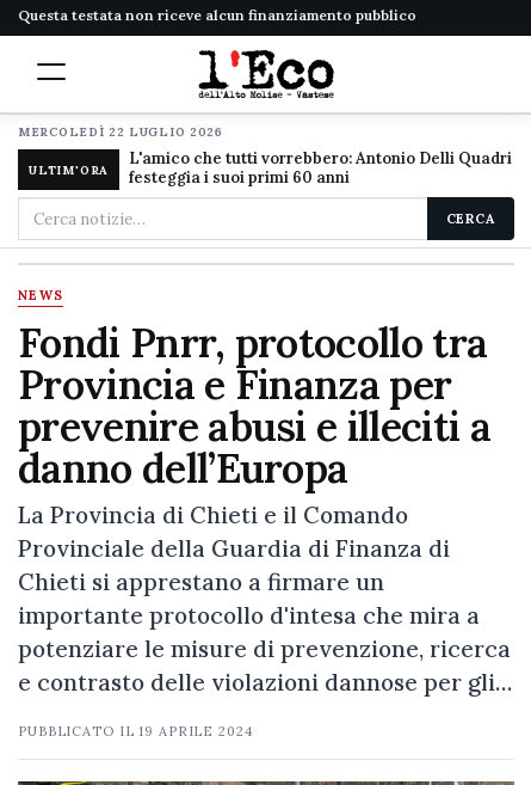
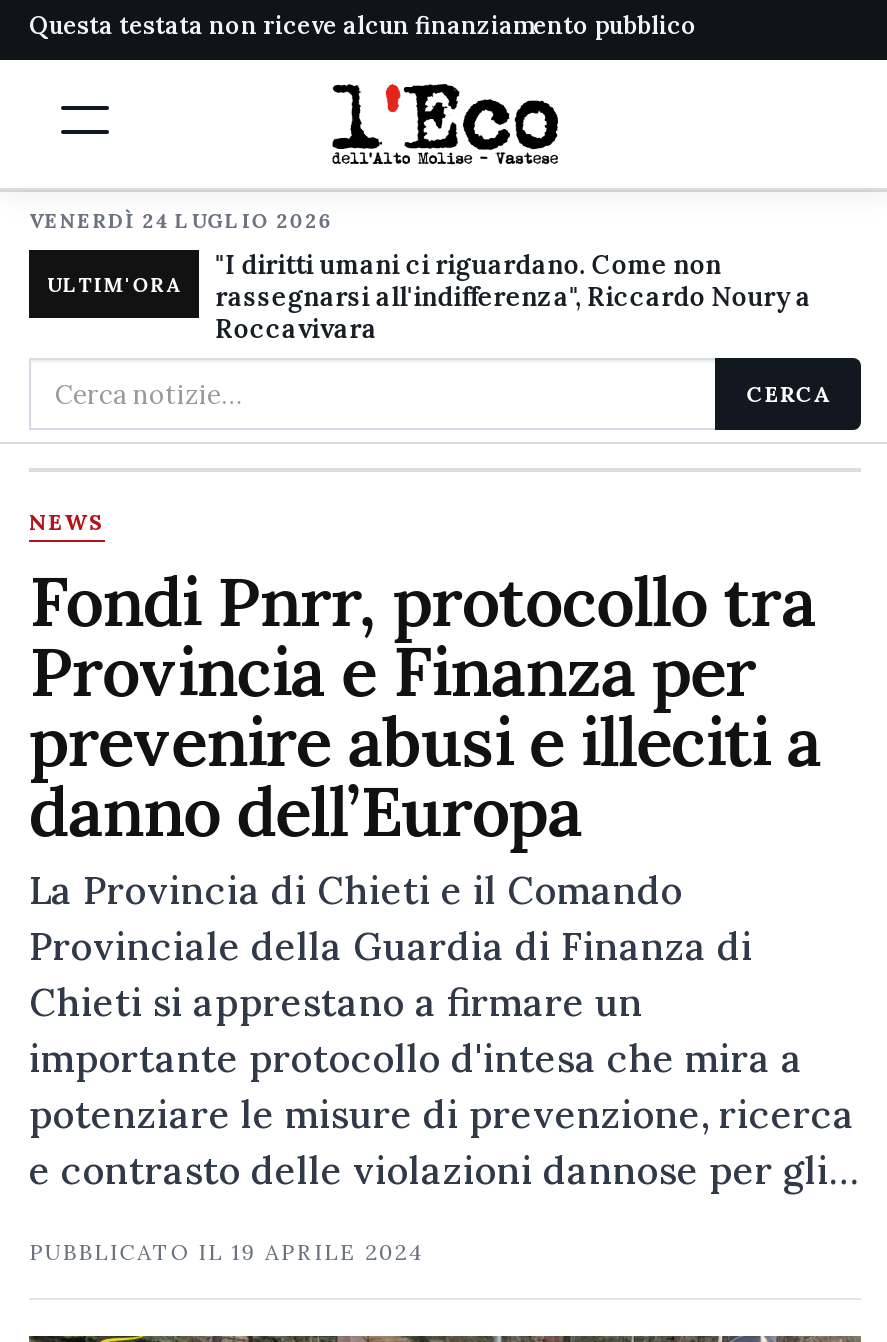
- MERCOLEDÌ 22 LUGLIO 2026
+ VENERDÌ 24 LUGLIO 2026

- L'amico che tutti vorrebbero: Antonio Delli Quadri
- festeggia i suoi primi 60 anni
+ "I diritti umani ci riguardano. Come non
+ rassegnarsi all'indifferenza", Riccardo Noury a
+ Roccavivara
